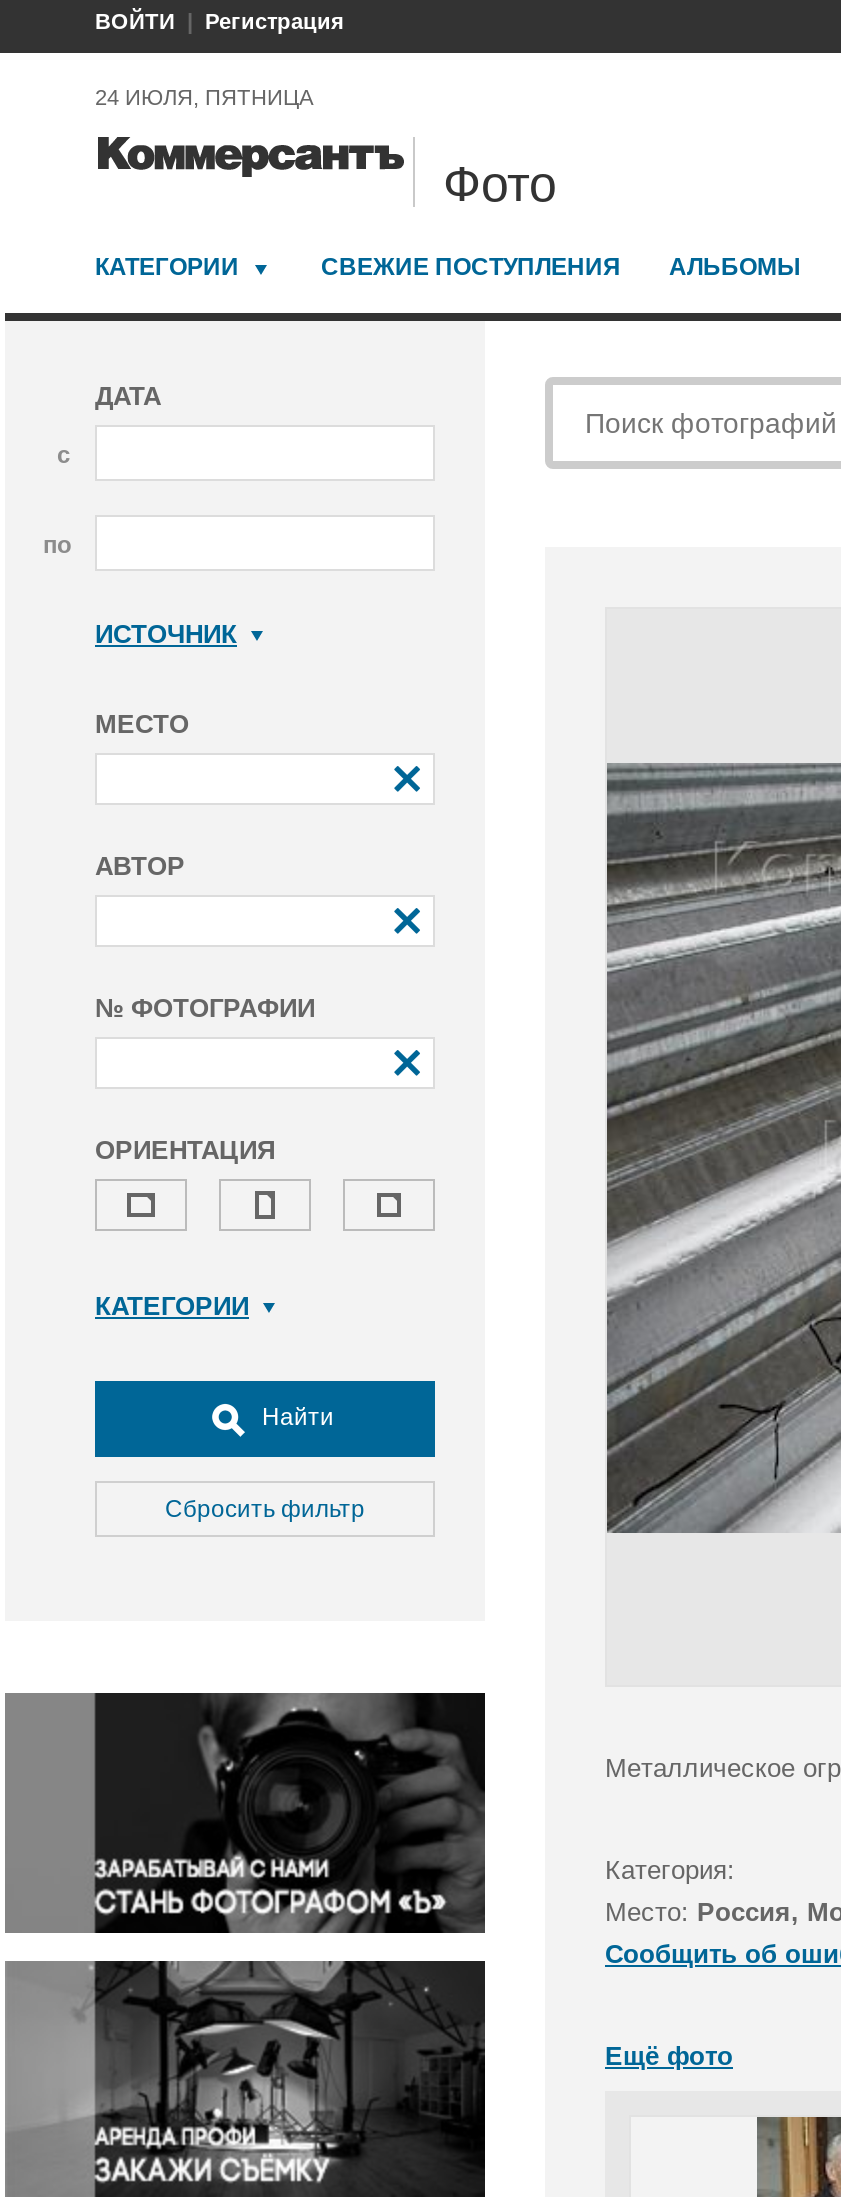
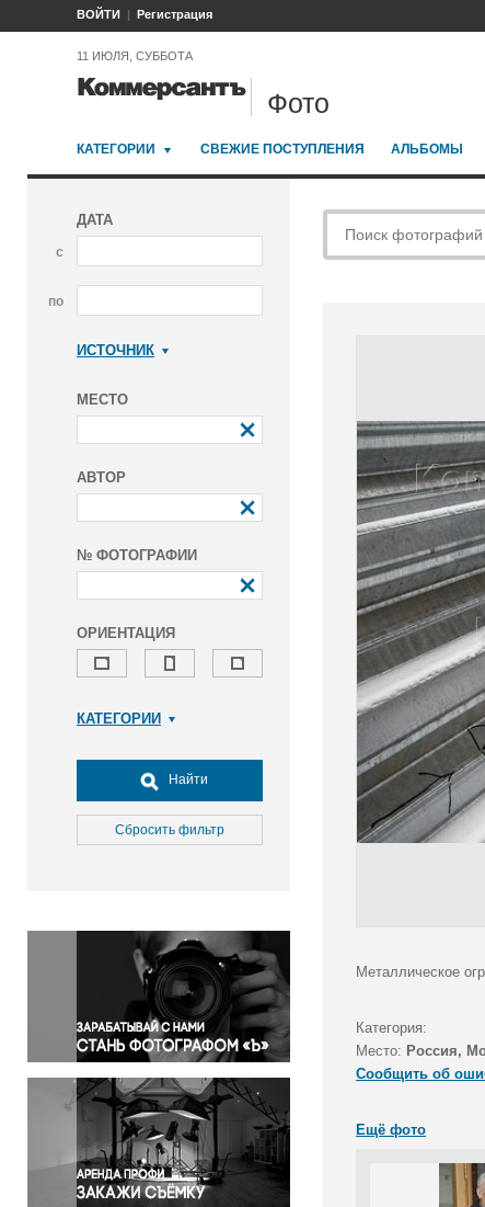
- 24 ИЮЛЯ, ПЯТНИЦА
+ 11 ИЮЛЯ, СУББОТА
